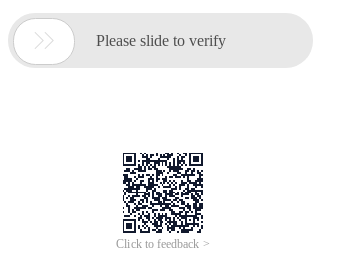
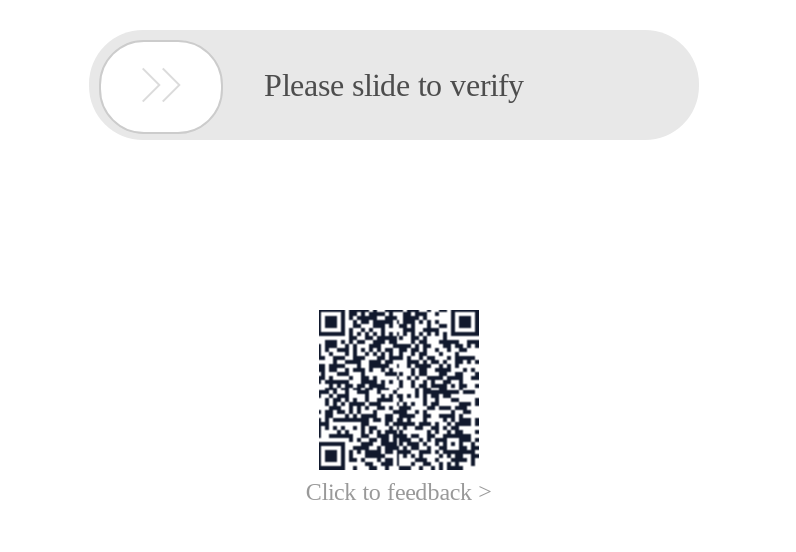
- [image]
+ [image]
